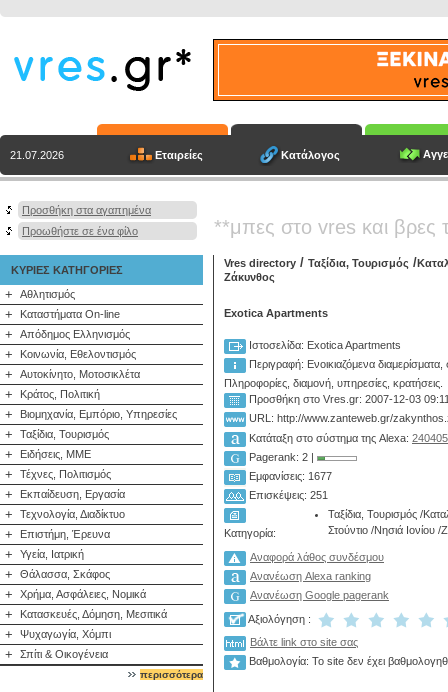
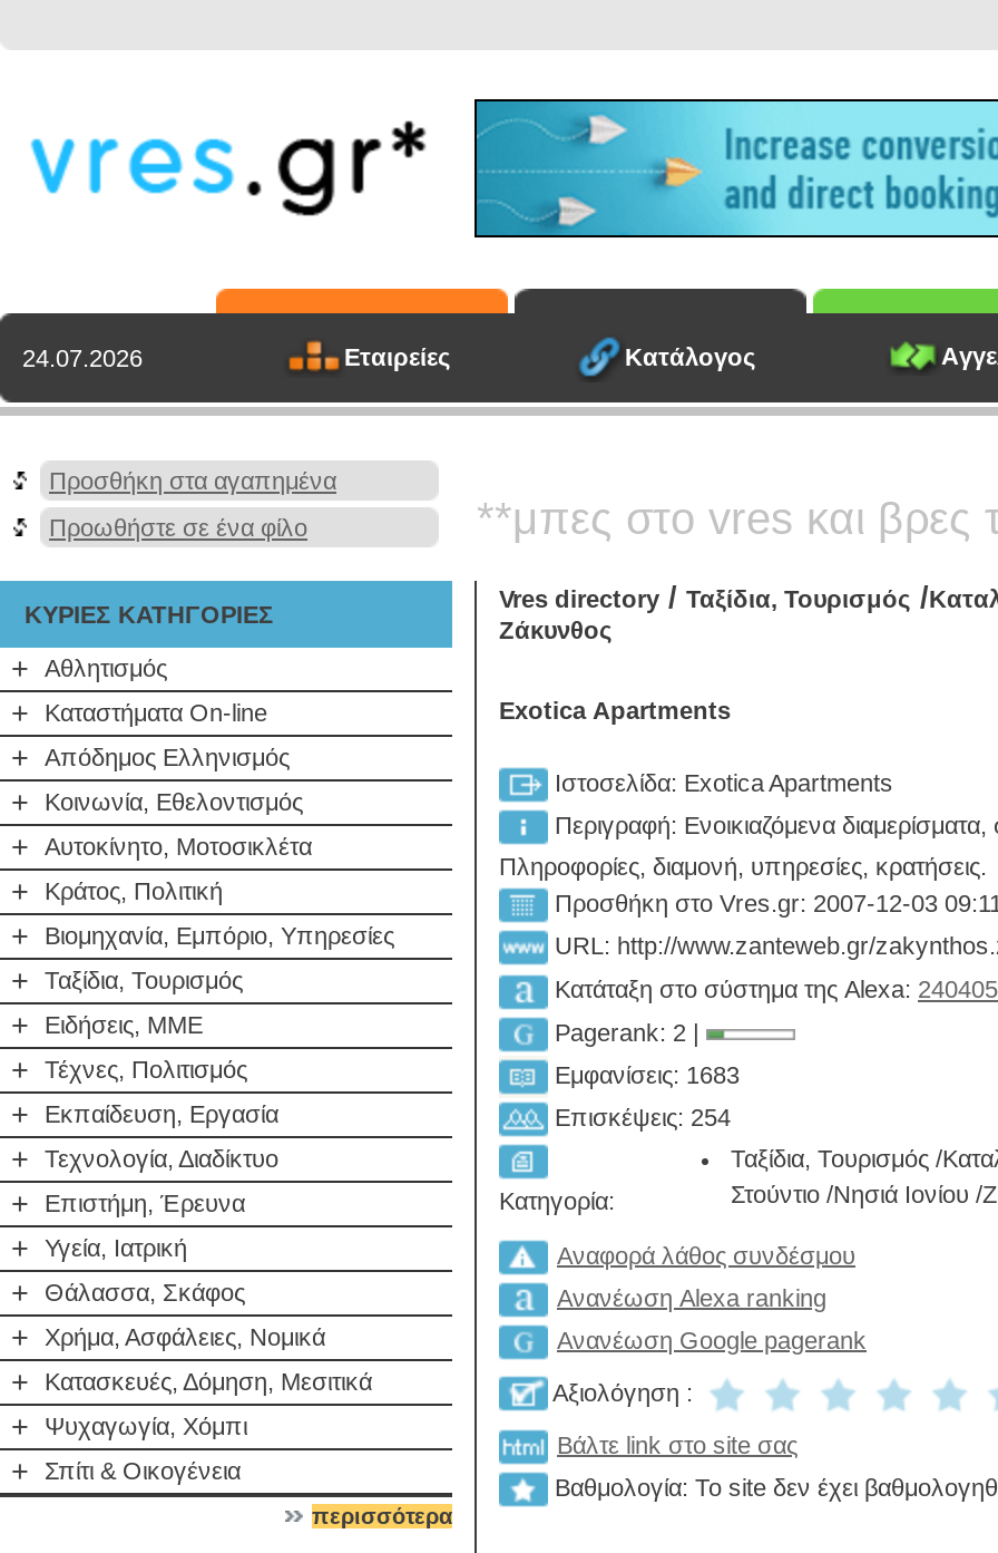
- [image]
+ [image]

- 21.07.2026
+ 24.07.2026

- Εμφανίσεις: 1677
+ Εμφανίσεις: 1683

- Επισκέψεις: 251
+ Επισκέψεις: 254
